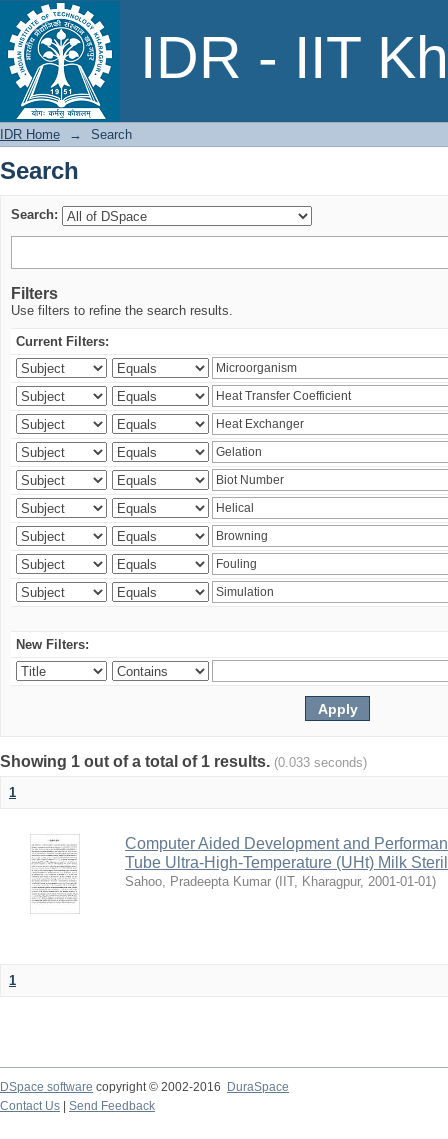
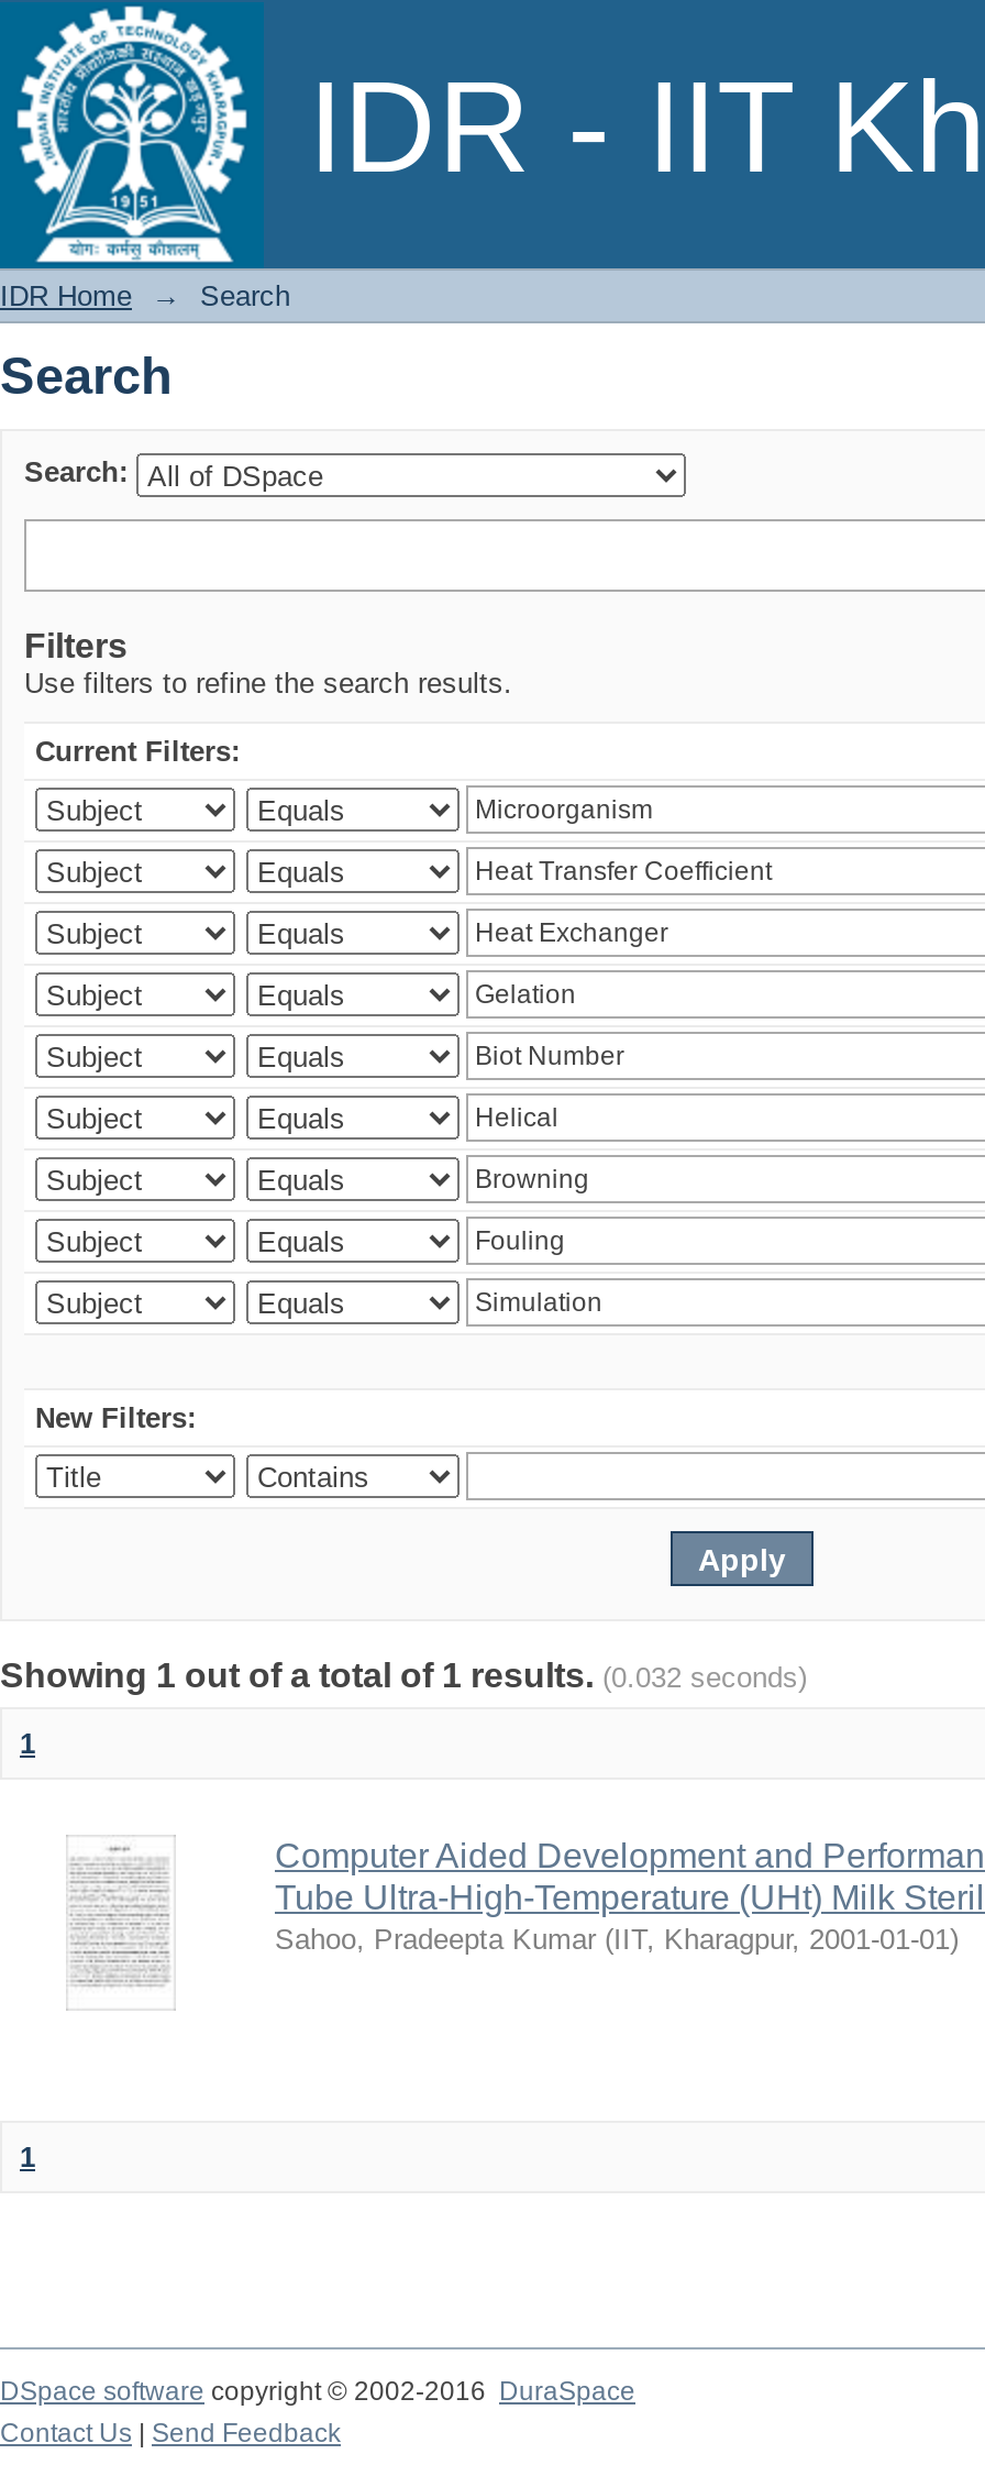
- Showing 1 out of a total of 1 results. (0.033 seconds)
+ Showing 1 out of a total of 1 results. (0.032 seconds)
